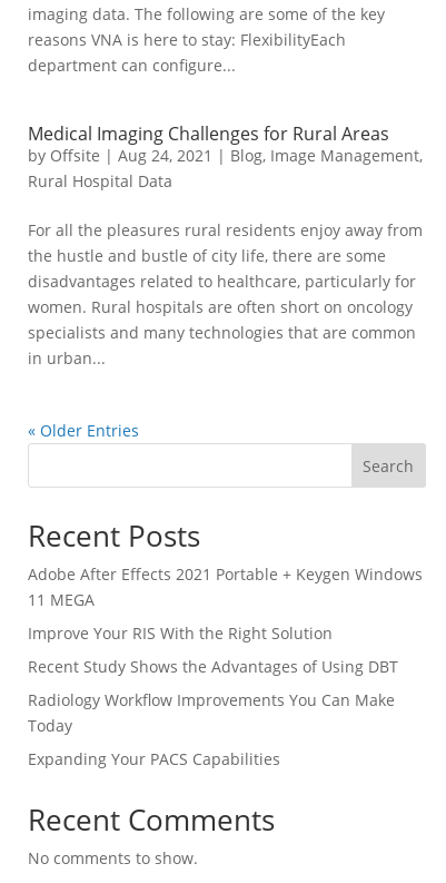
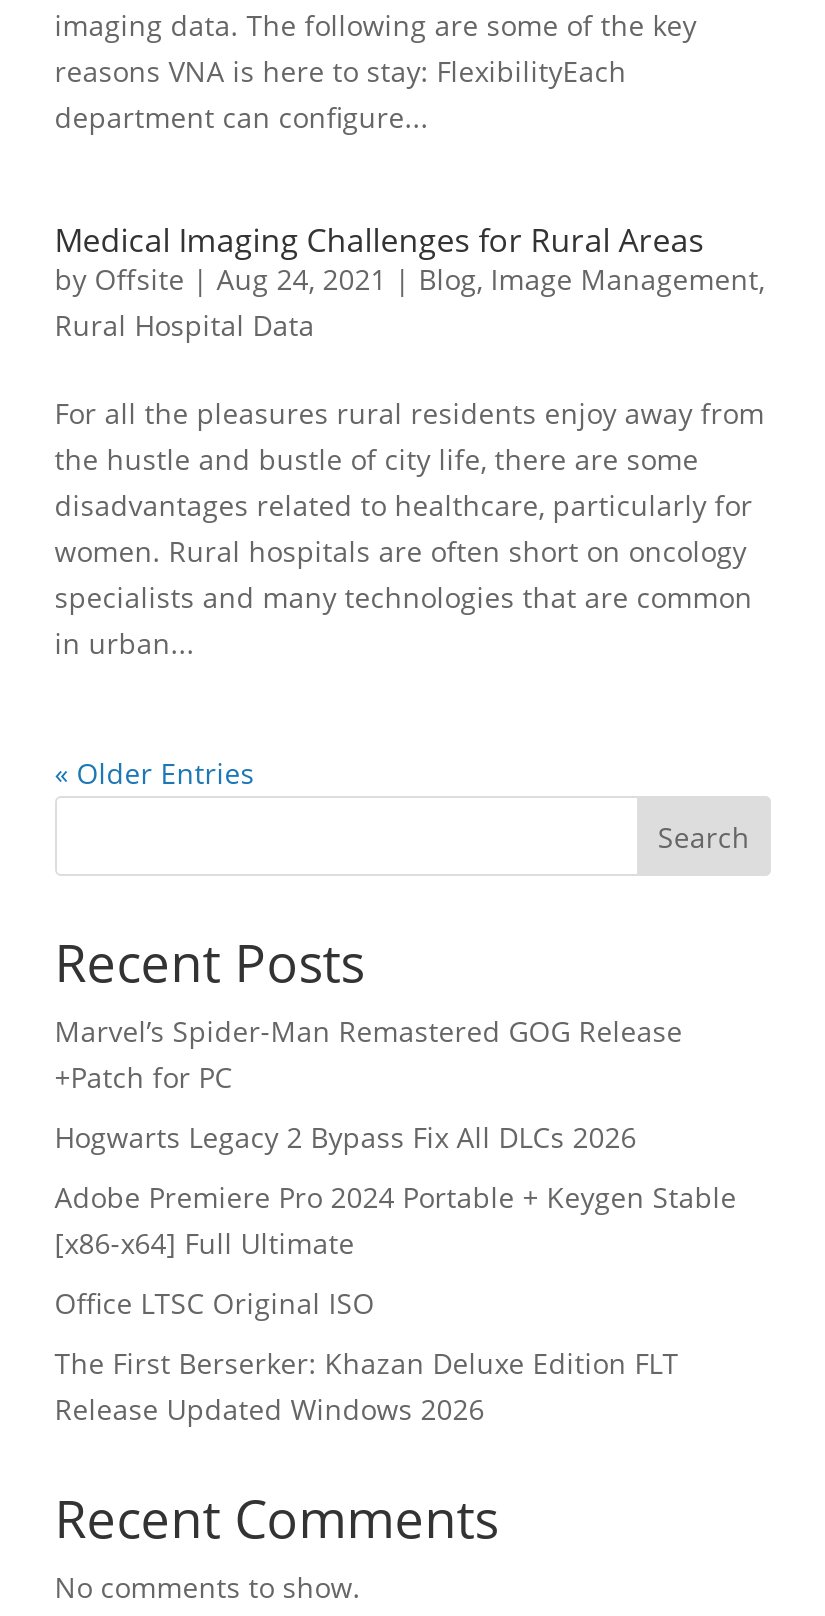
- Adobe After Effects 2021 Portable + Keygen Windows
- 11 MEGA
+ Marvel’s Spider-Man Remastered GOG Release
+ +Patch for PC

- Improve Your RIS With the Right Solution
+ Hogwarts Legacy 2 Bypass Fix All DLCs 2026

- Recent Study Shows the Advantages of Using DBT
+ Adobe Premiere Pro 2024 Portable + Keygen Stable
+ [x86-x64] Full Ultimate

- Radiology Workflow Improvements You Can Make
- Today
+ Office LTSC Original ISO

- Expanding Your PACS Capabilities
+ The First Berserker: Khazan Deluxe Edition FLT
+ Release Updated Windows 2026
